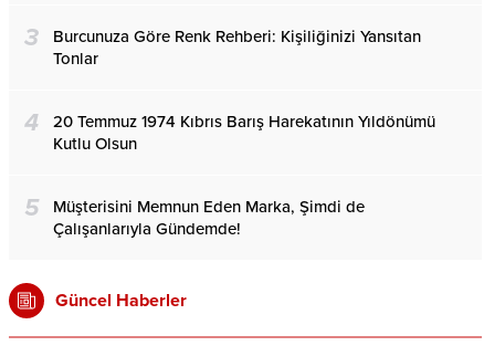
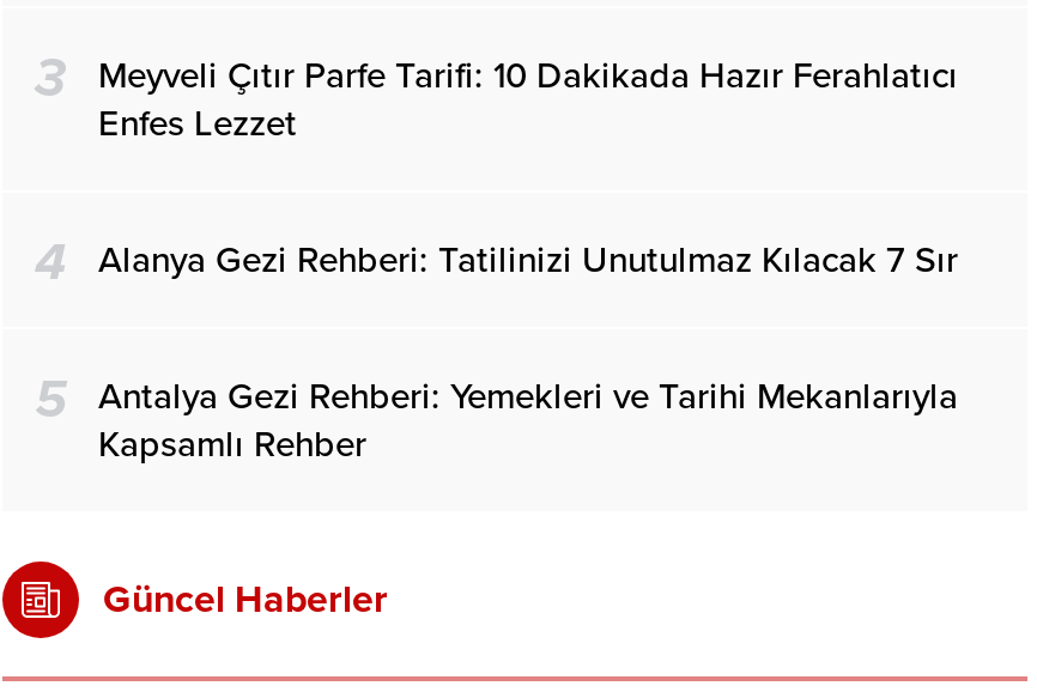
- Burcunuza Göre Renk Rehberi: Kişiliğinizi Yansıtan
- Tonlar
+ Meyveli Çıtır Parfe Tarifi: 10 Dakikada Hazır Ferahlatıcı
+ Enfes Lezzet

- 20 Temmuz 1974 Kıbrıs Barış Harekatının Yıldönümü
- Kutlu Olsun
+ Alanya Gezi Rehberi: Tatilinizi Unutulmaz Kılacak 7 Sır

- Müşterisini Memnun Eden Marka, Şimdi de
- Çalışanlarıyla Gündemde!
+ Antalya Gezi Rehberi: Yemekleri ve Tarihi Mekanlarıyla
+ Kapsamlı Rehber
